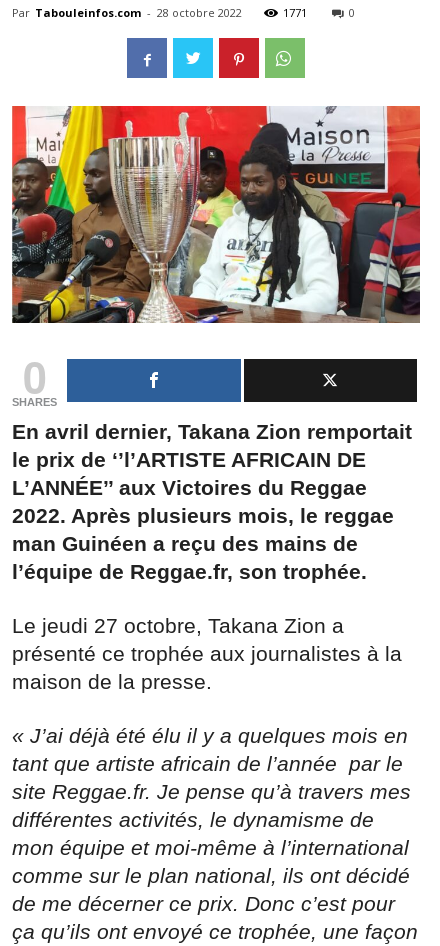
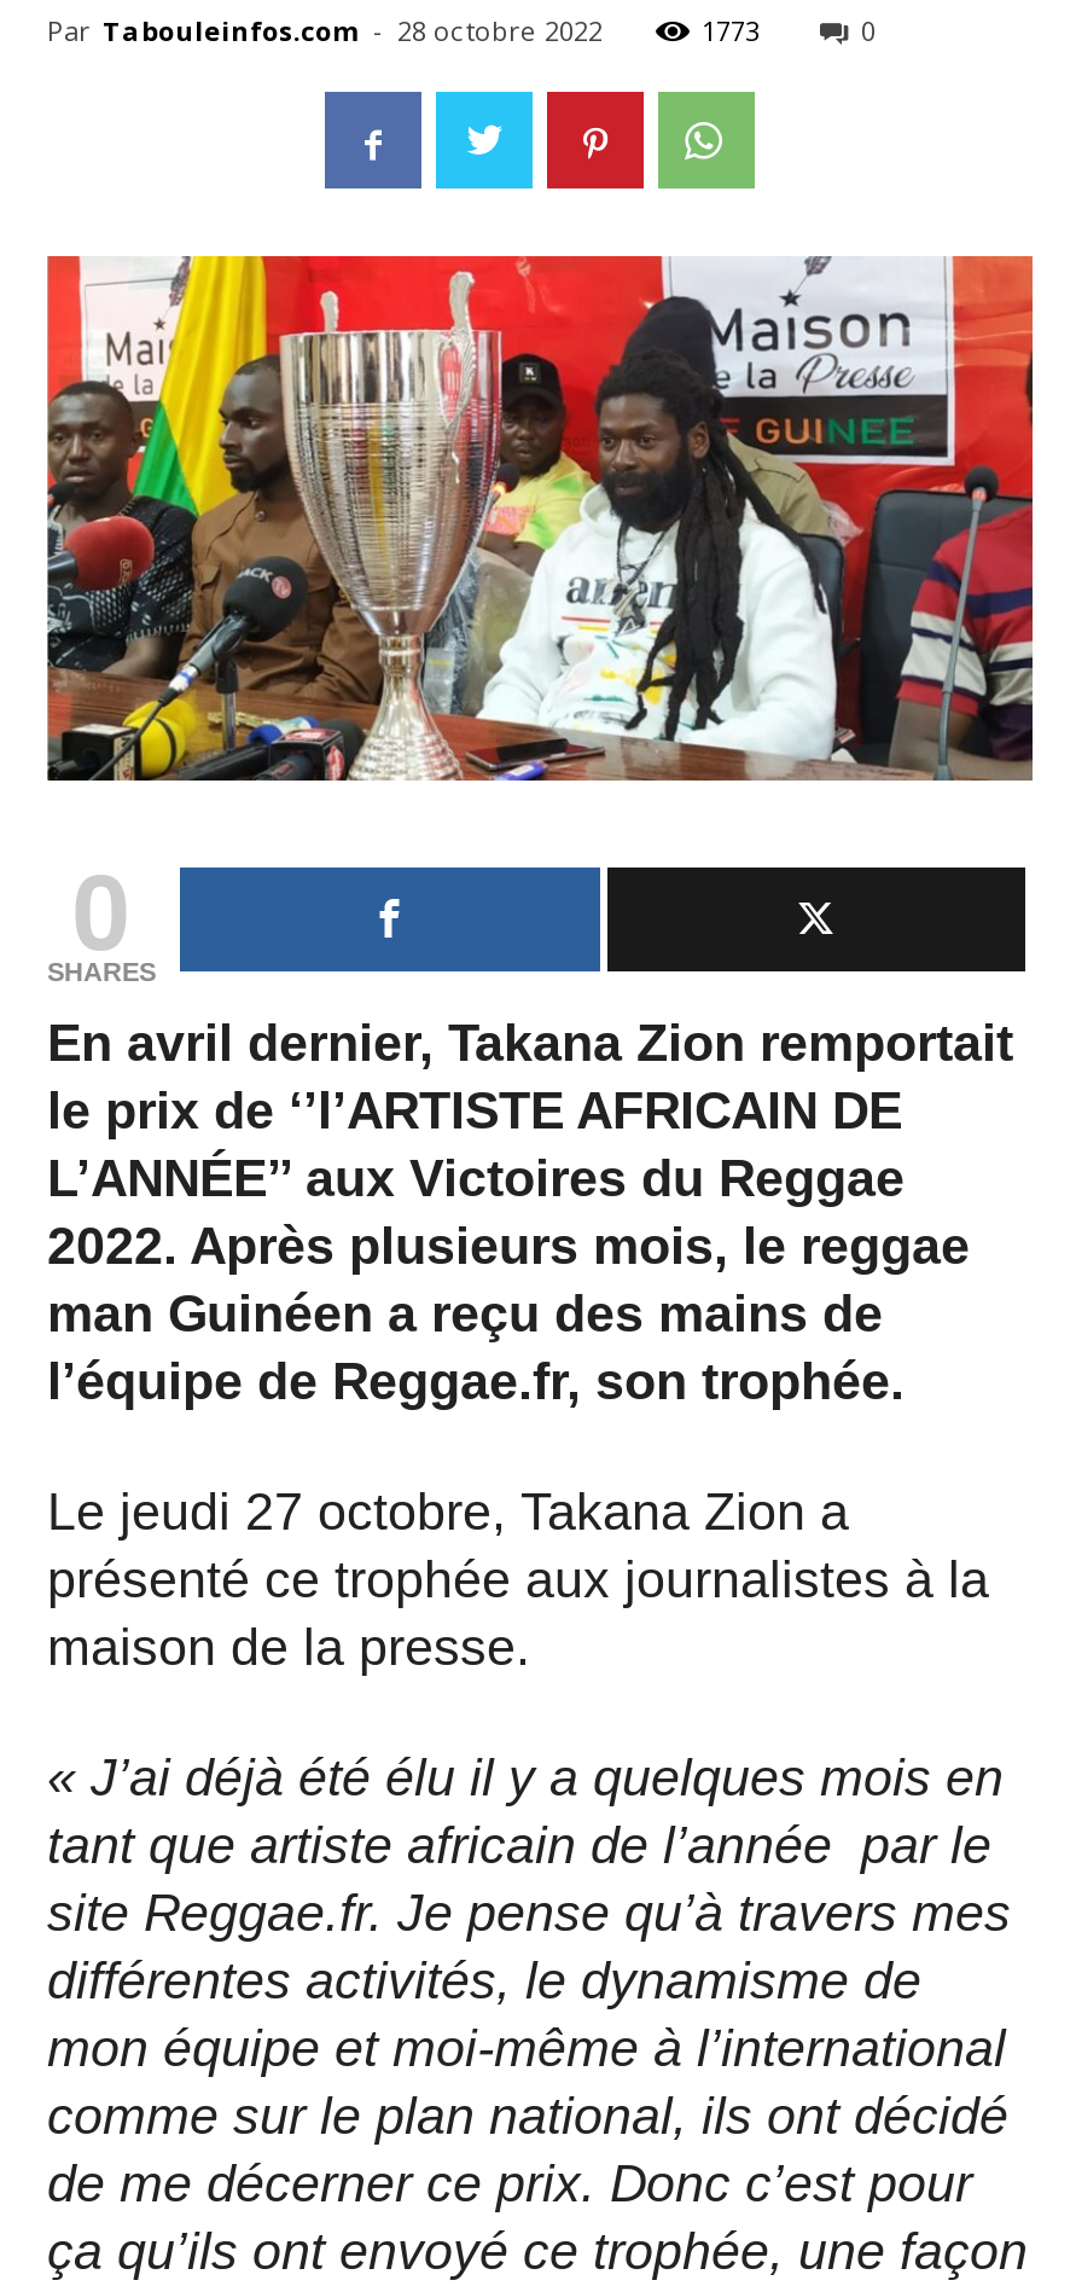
- 1771
+ 1773
